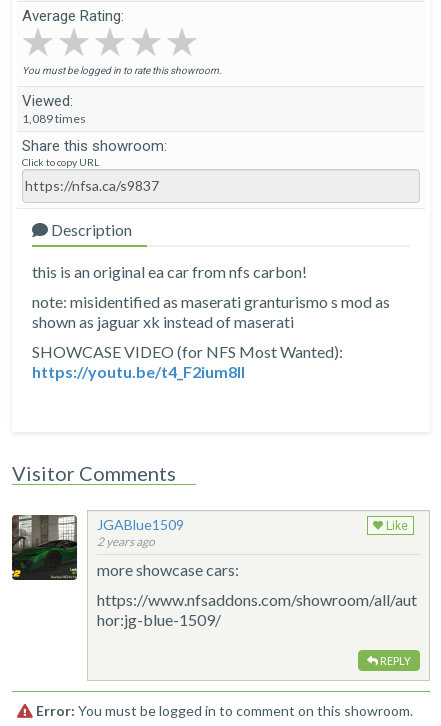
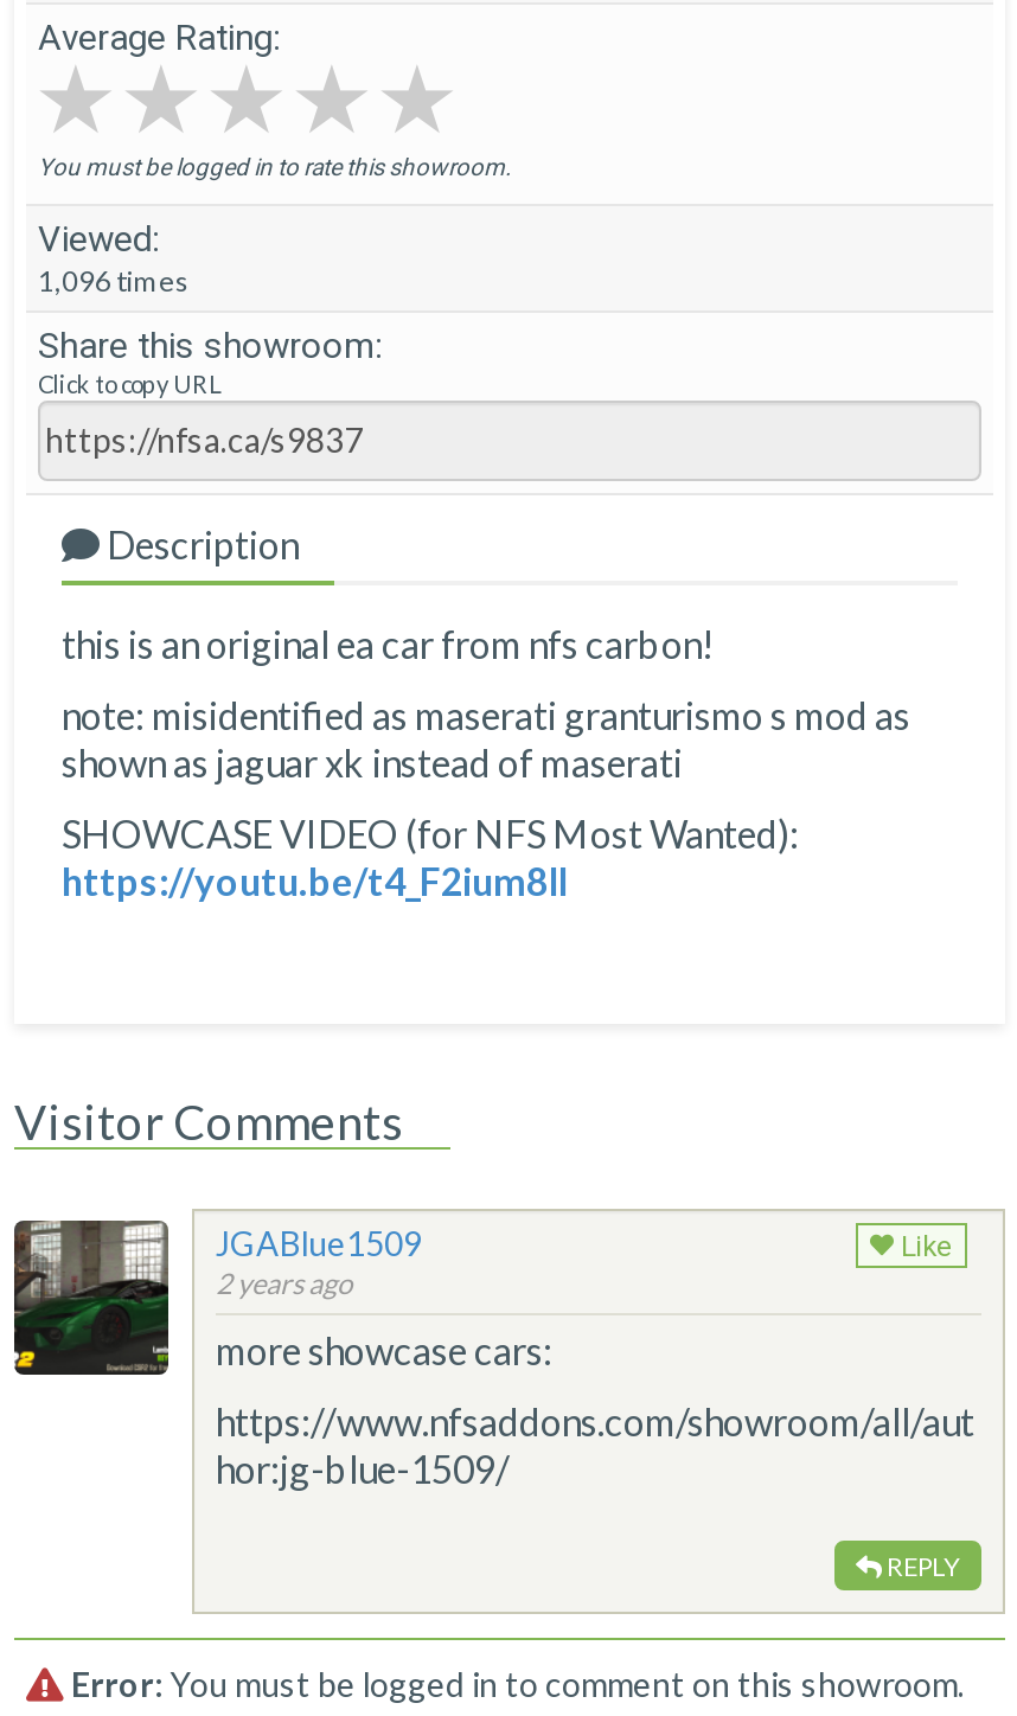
- 1,089 times
+ 1,096 times
